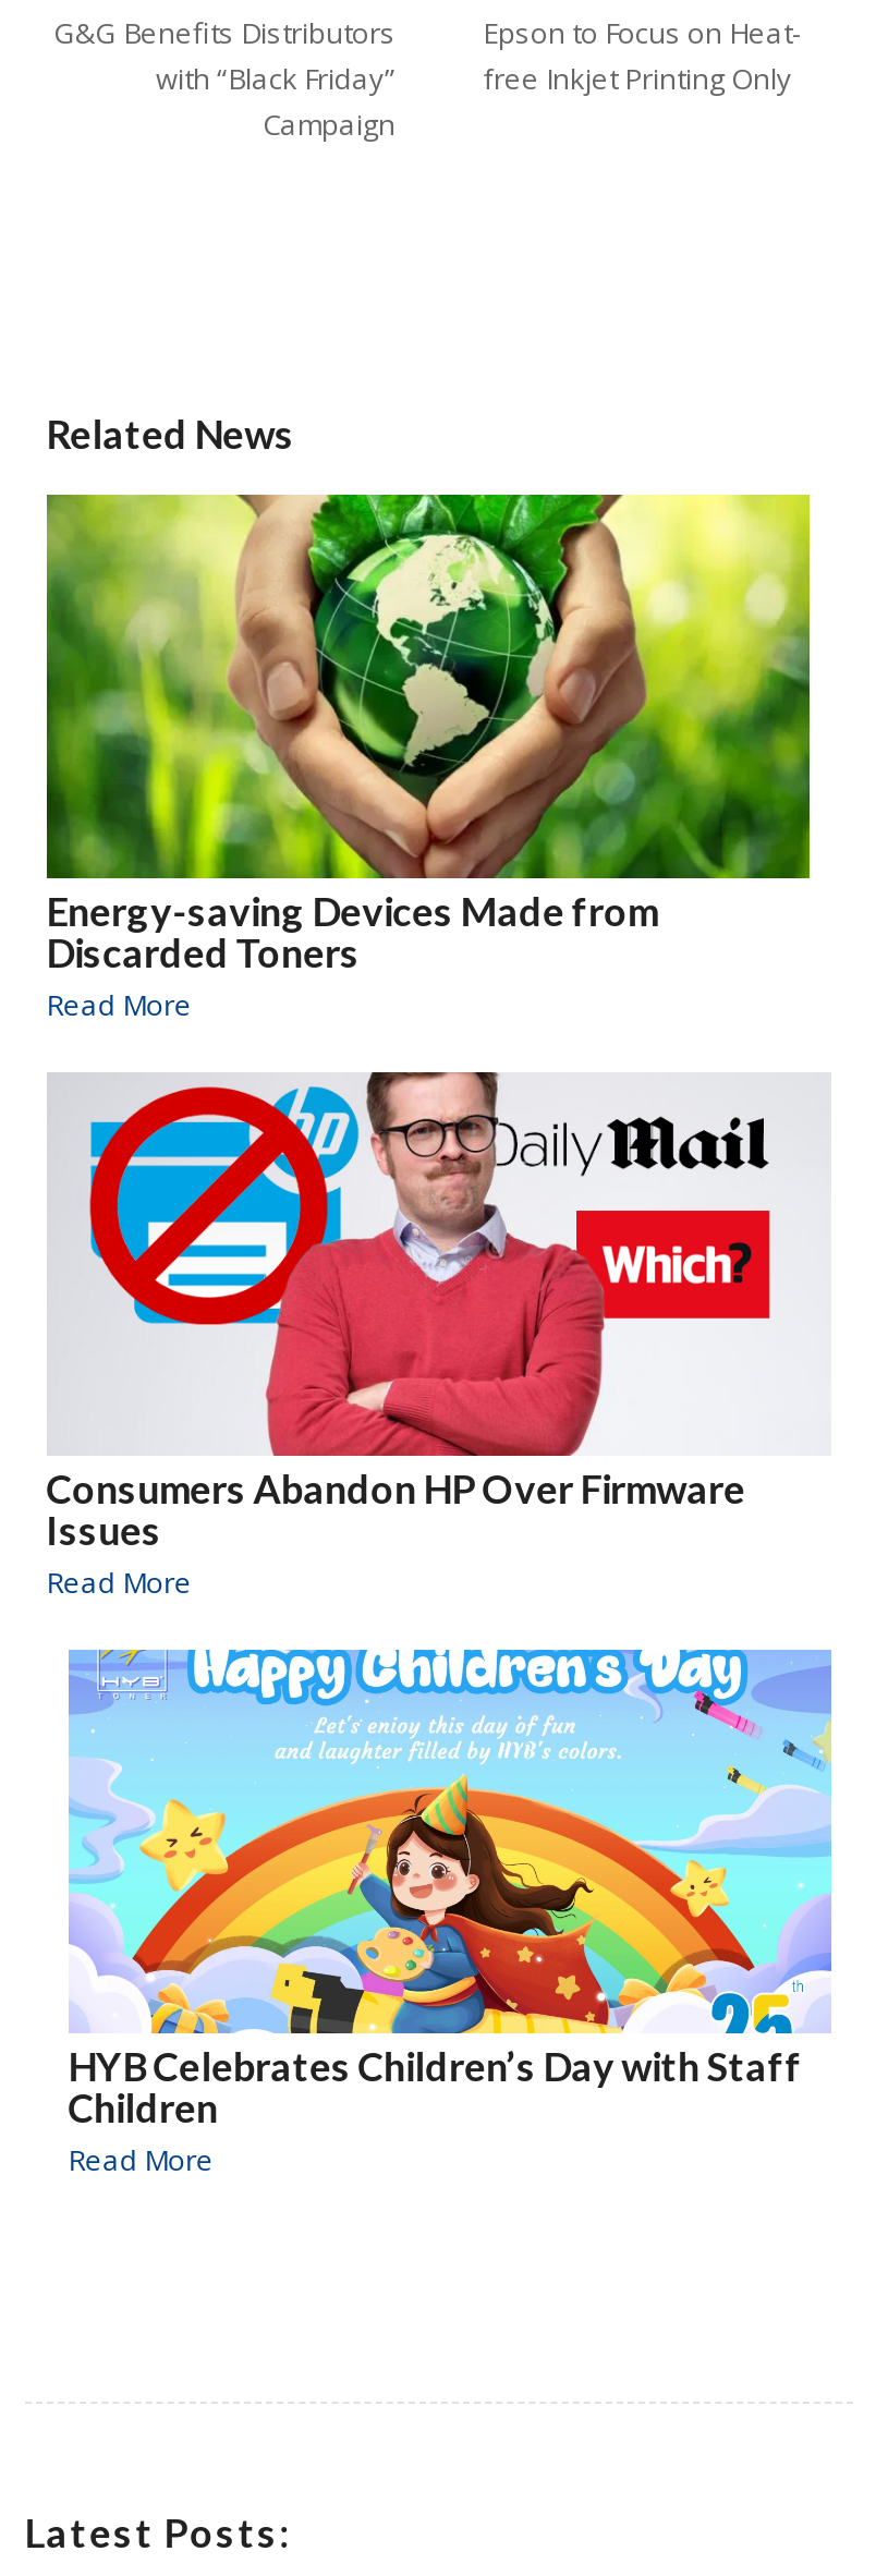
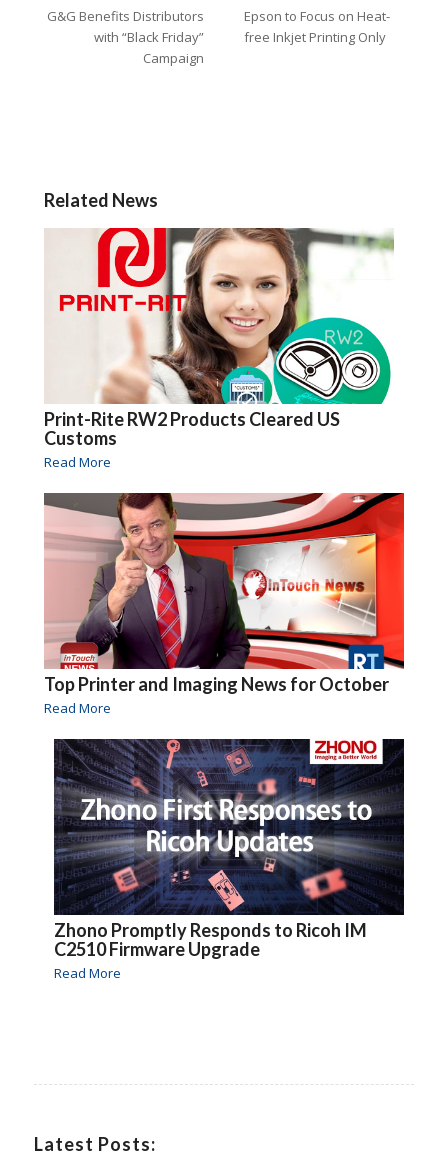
- [image]
- Energy-saving Devices Made from
- Discarded Toners
+ [image]
+ Print-Rite RW2 Products Cleared US
+ Customs

- [image]
- Consumers Abandon HP Over Firmware
- Issues
+ [image]
+ Top Printer and Imaging News for October

- [image]
- HYB Celebrates Children’s Day with Staff
- Children
+ [image]
+ Zhono Promptly Responds to Ricoh IM
+ C2510 Firmware Upgrade
